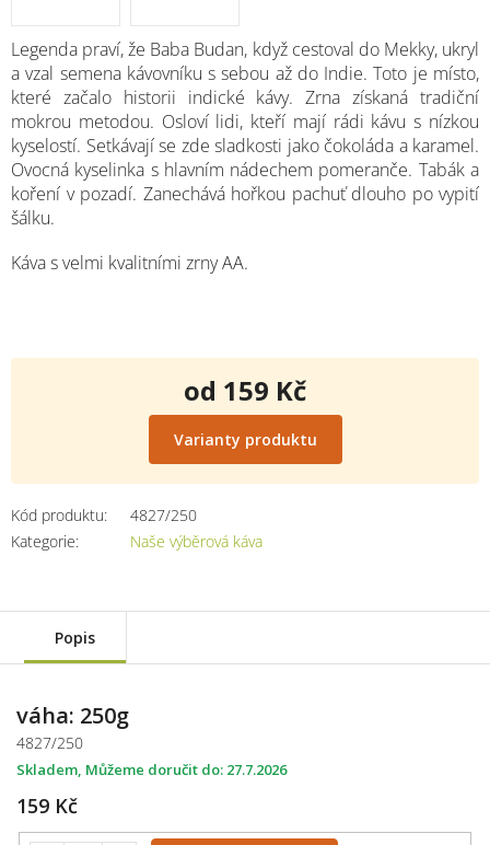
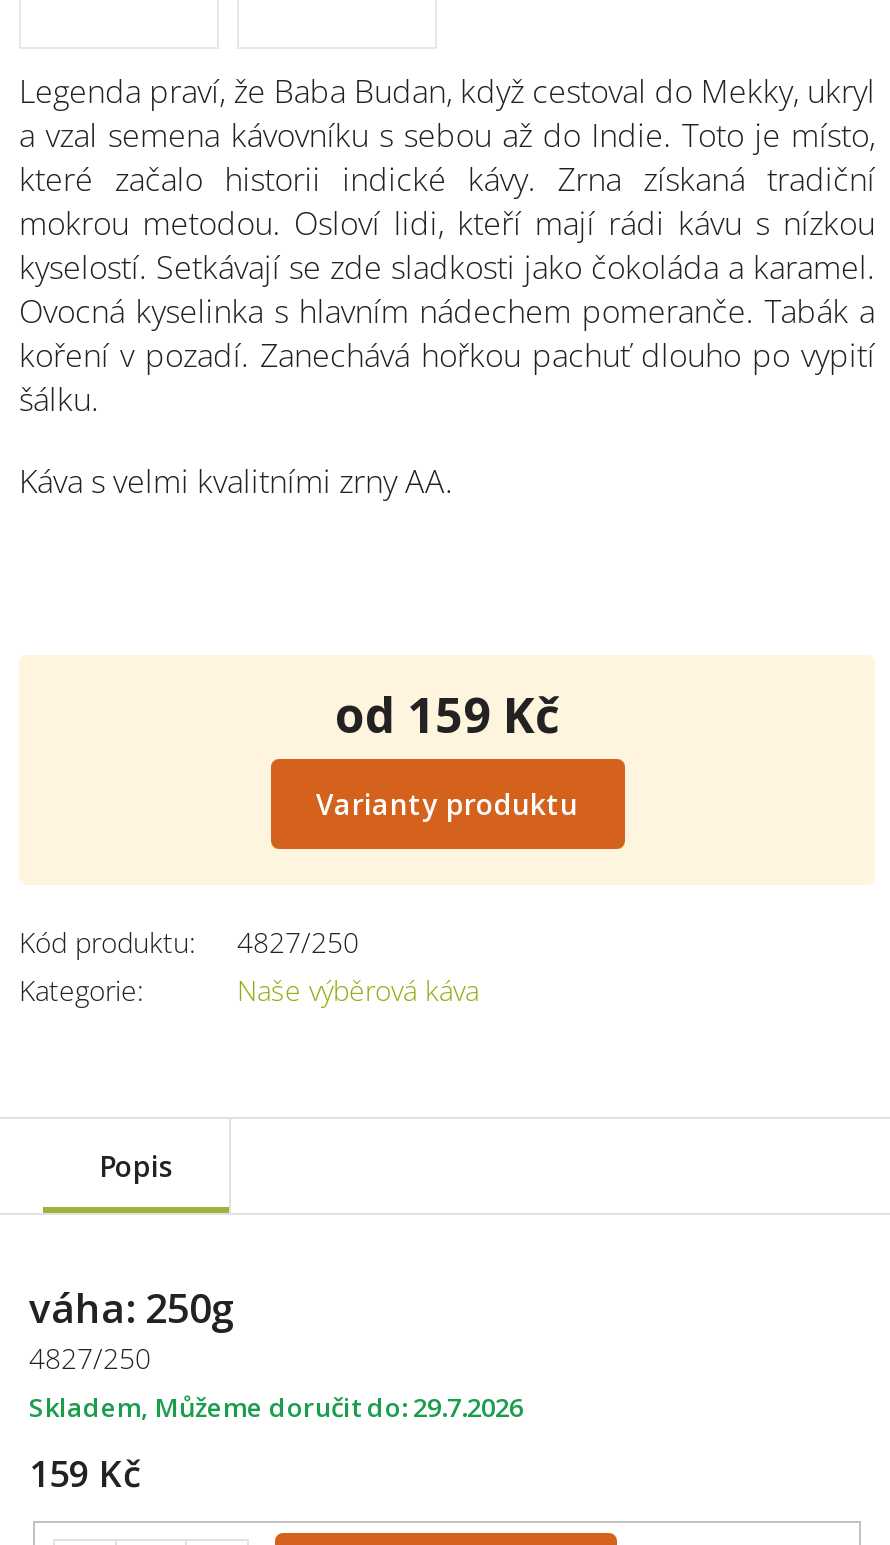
- 27.7.2026
+ 29.7.2026
